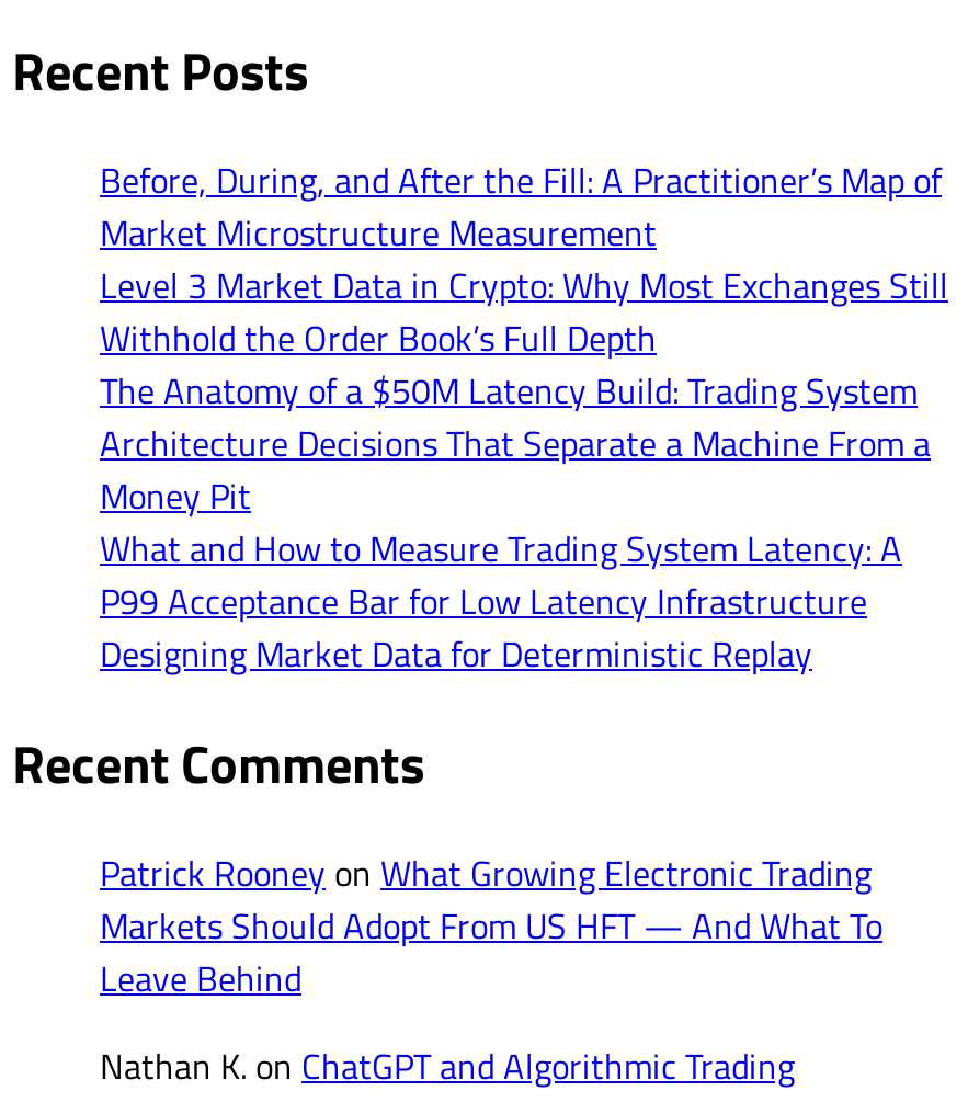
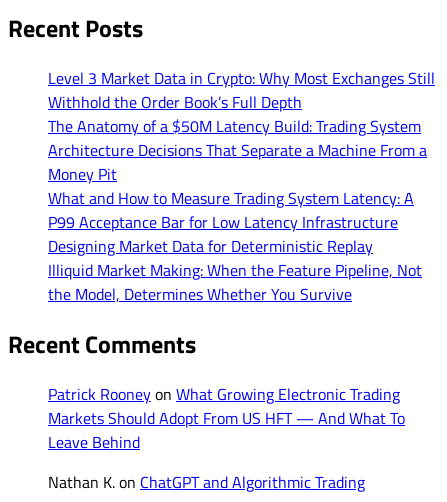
- Before, During, and After the Fill: A Practitioner’s Map of
- Market Microstructure Measurement

moved up: Level 3 Market Data in Crypto: Why Most Exchanges Still | Withhold the Order Book’s Full Depth | The Anatomy of a $50M Latency Build: Trading System | Architecture Decisions That Separate a Machine From a | Money Pit | What and How to Measure Trading System Latency: A | P99 Acceptance Bar for Low Latency Infrastructure | Designing Market Data for Deterministic Replay

+ Illiquid Market Making: When the Feature Pipeline, Not
+ the Model, Determines Whether You Survive
